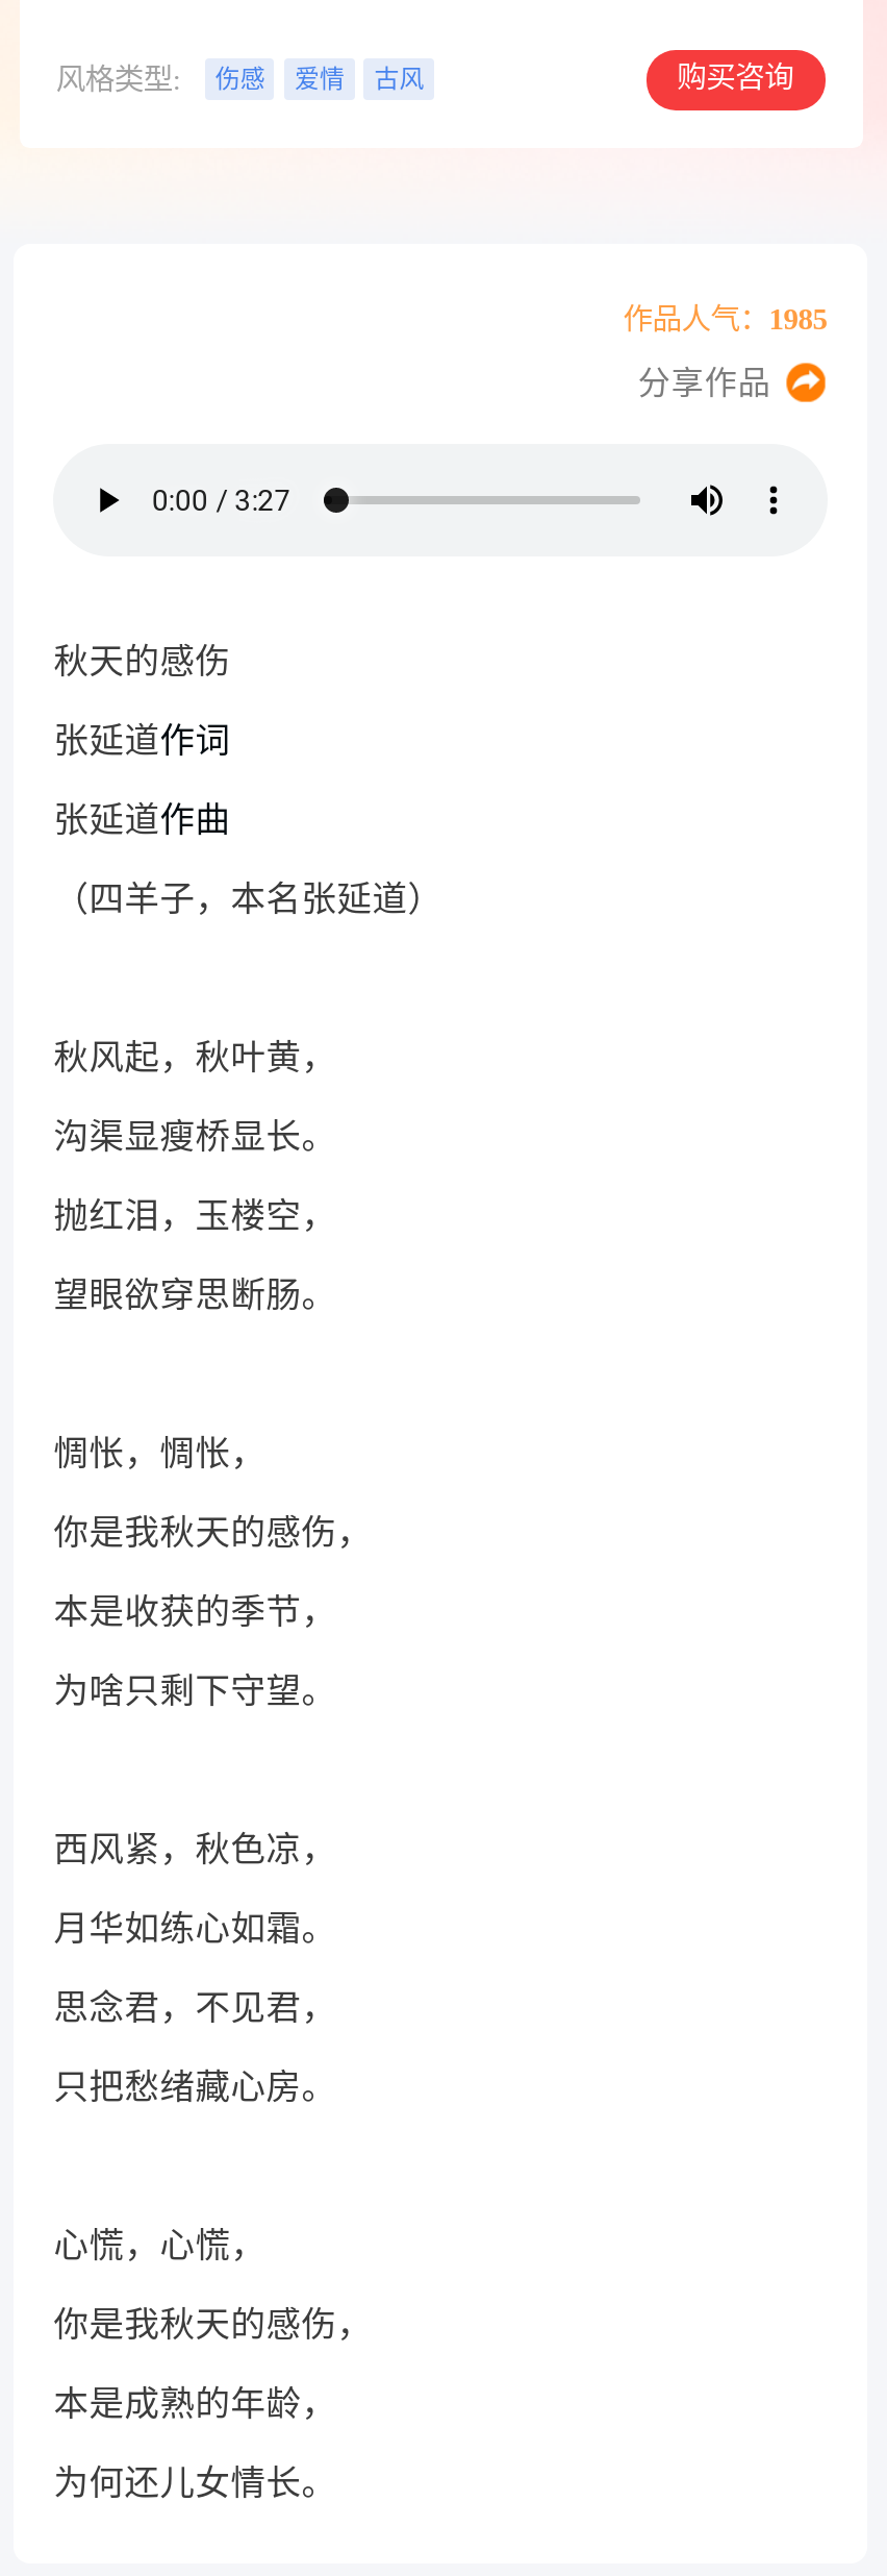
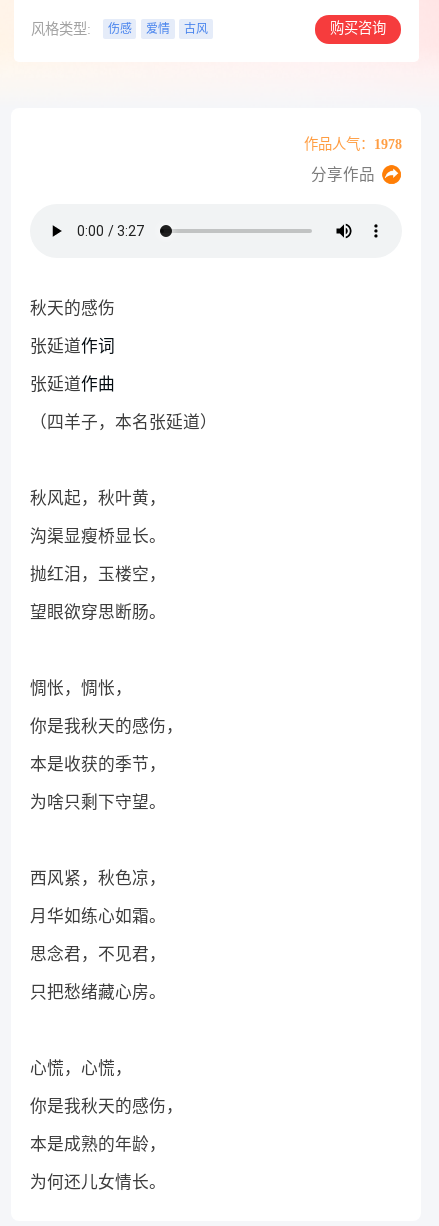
- 作品人气：1985
+ 作品人气：1978
